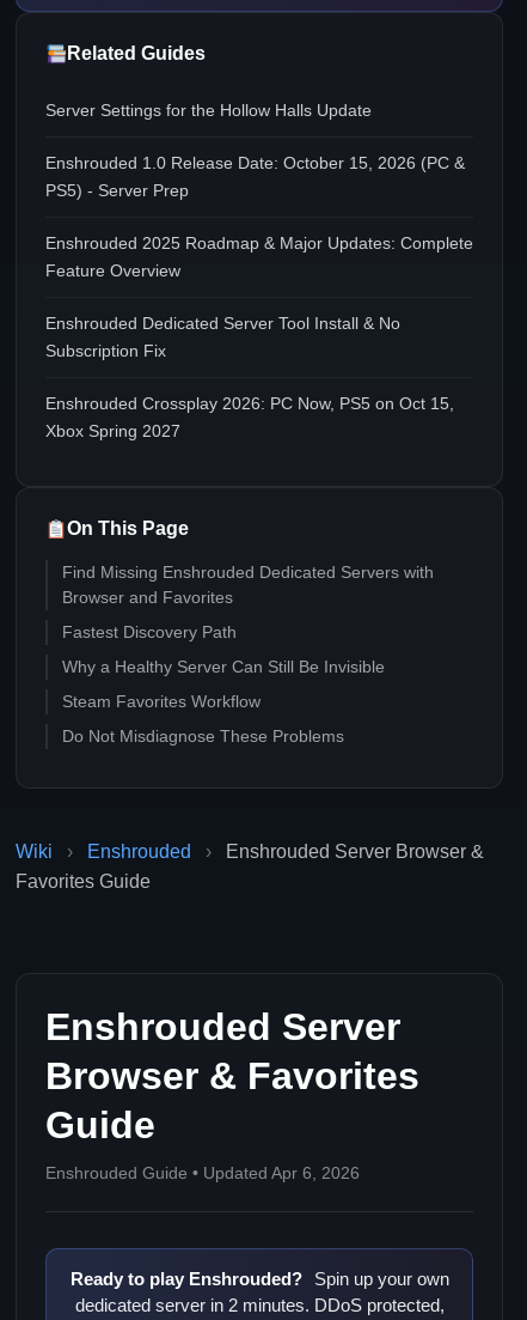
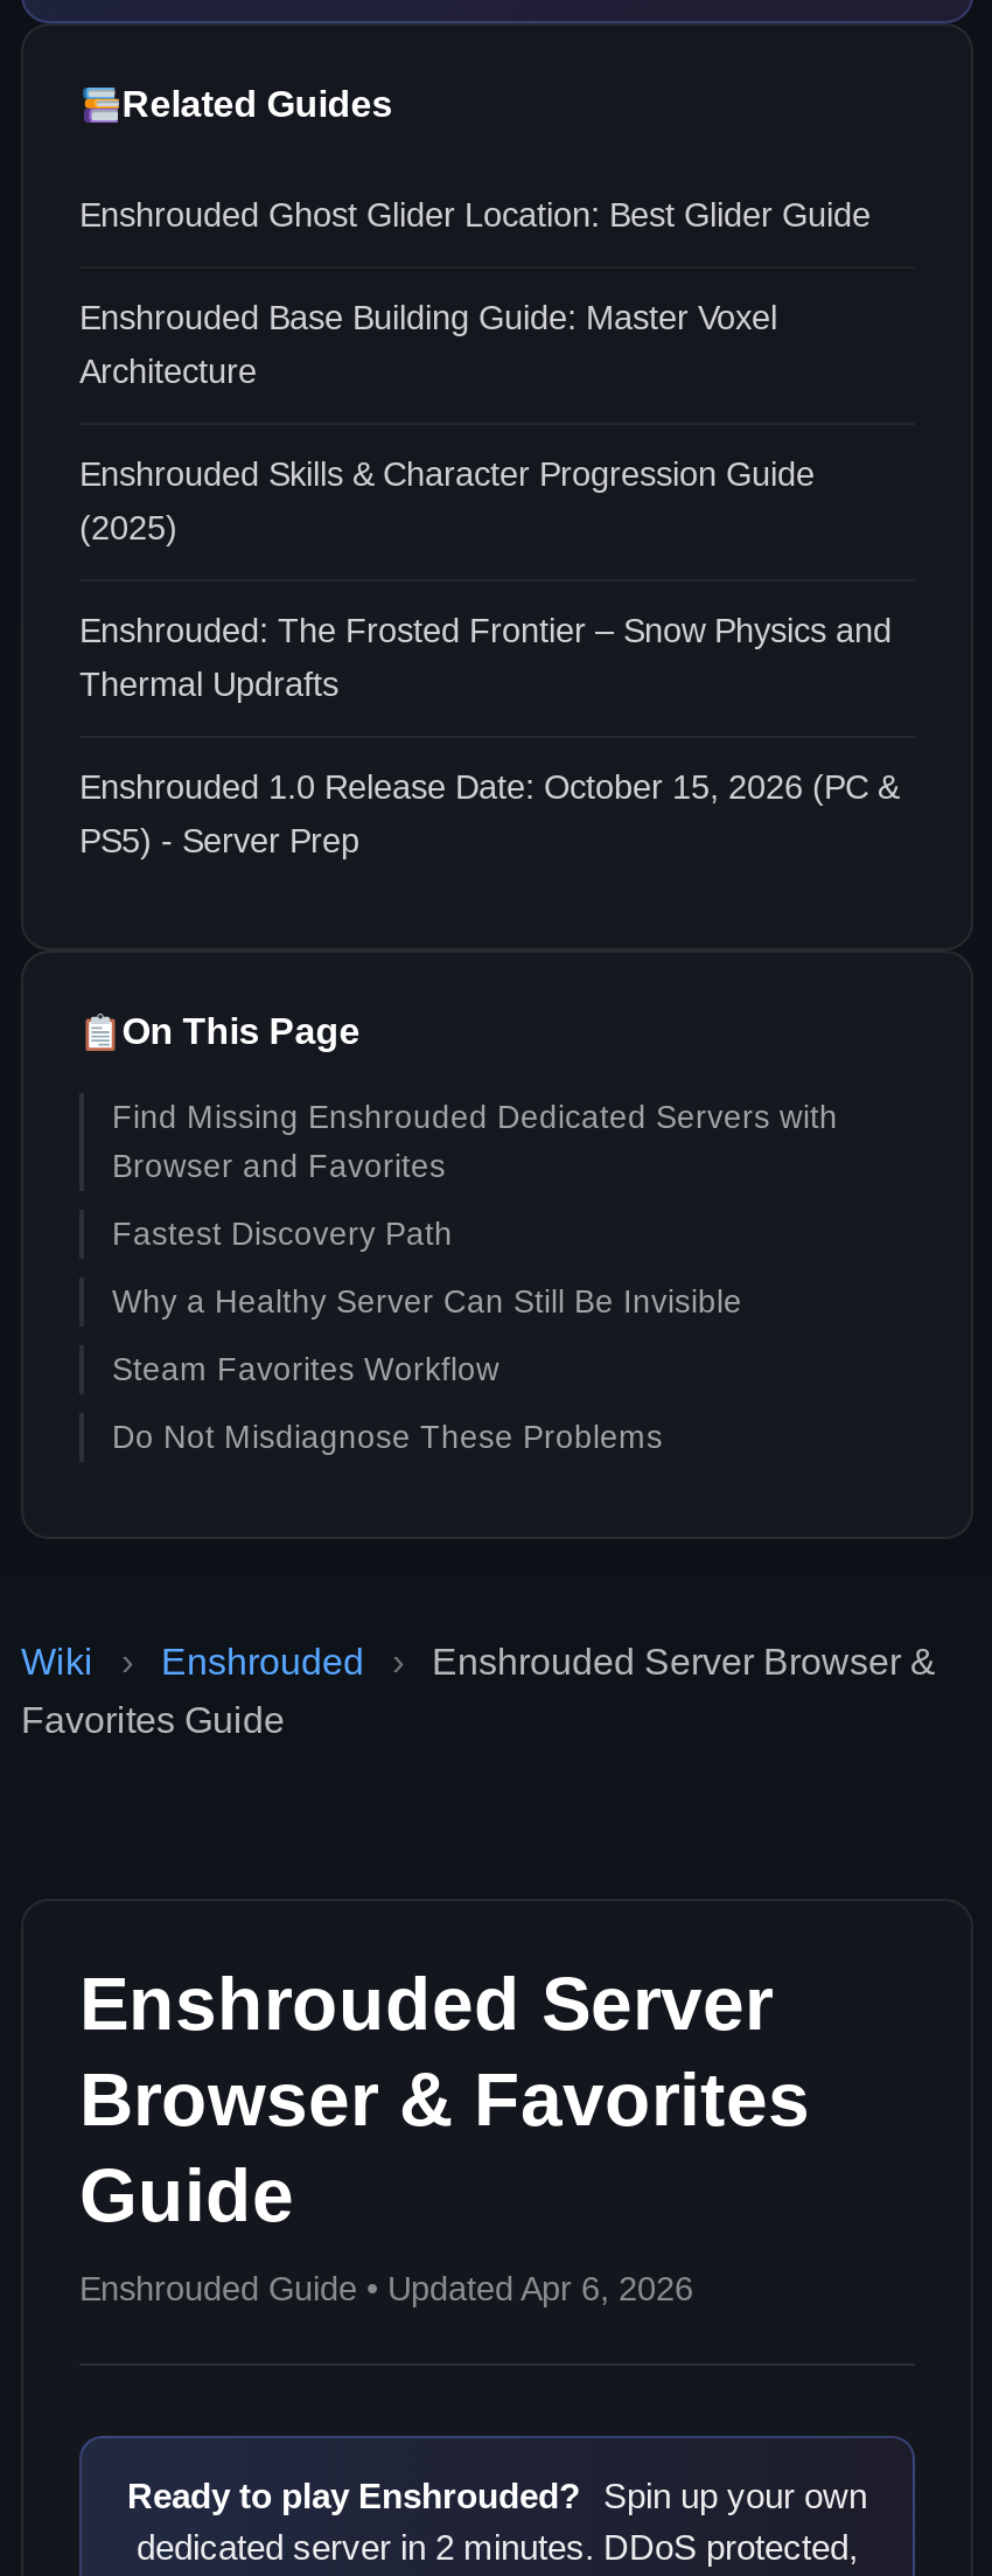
- Server Settings for the Hollow Halls Update
+ Enshrouded Ghost Glider Location: Best Glider Guide
+ Enshrouded Base Building Guide: Master Voxel
+ Architecture
+ Enshrouded Skills & Character Progression Guide
+ (2025)
+ Enshrouded: The Frosted Frontier – Snow Physics and
+ Thermal Updrafts

moved down: Enshrouded 1.0 Release Date: October 15, 2026 (PC & | PS5) - Server Prep

- Enshrouded 2025 Roadmap & Major Updates: Complete
- Feature Overview
- Enshrouded Dedicated Server Tool Install & No
- Subscription Fix
- Enshrouded Crossplay 2026: PC Now, PS5 on Oct 15,
- Xbox Spring 2027
